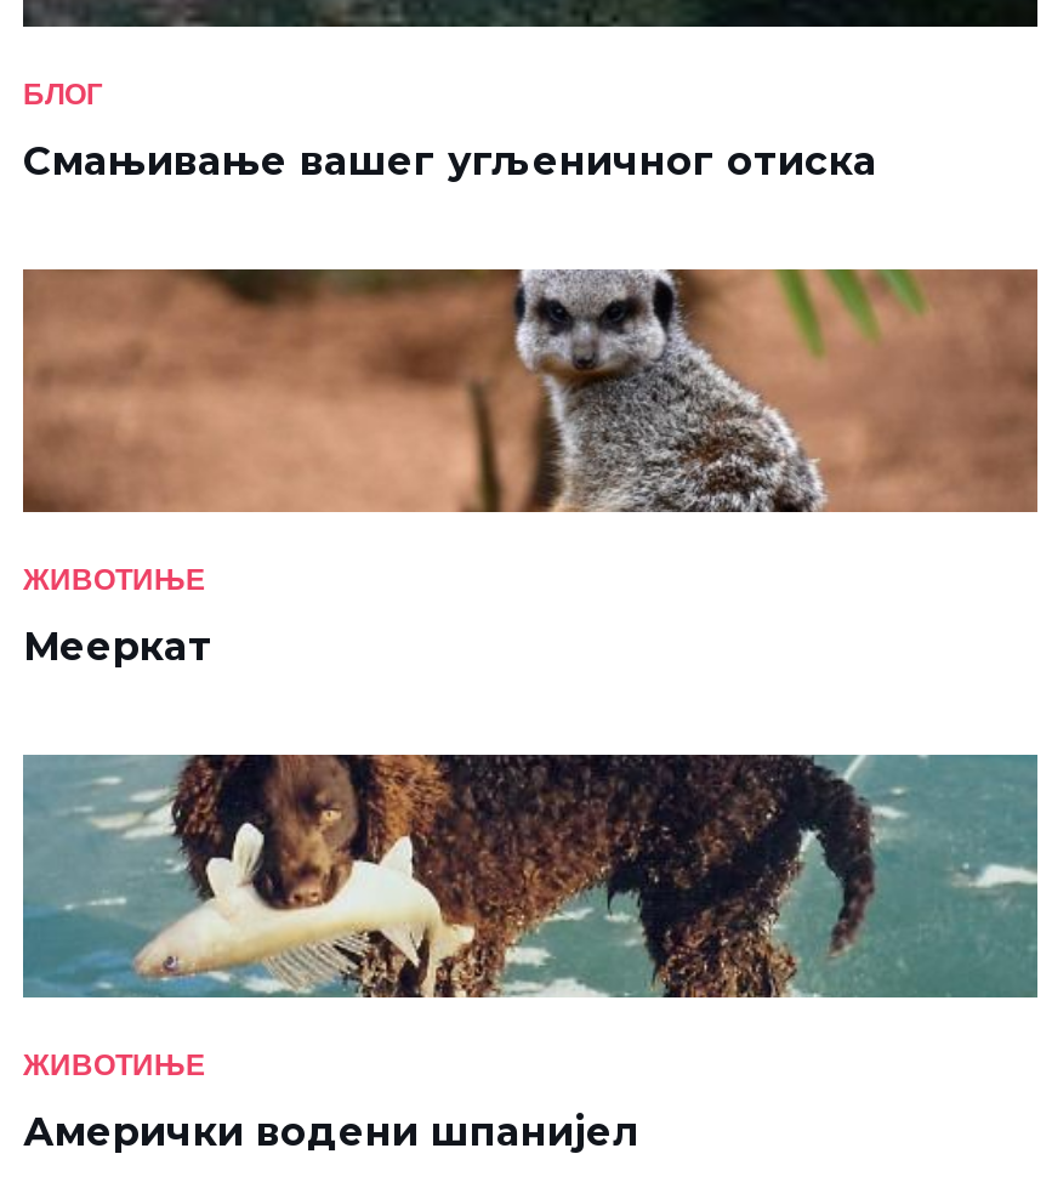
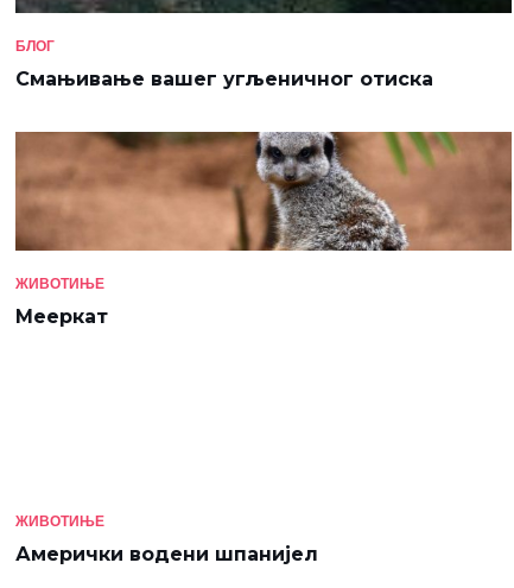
- [image]
